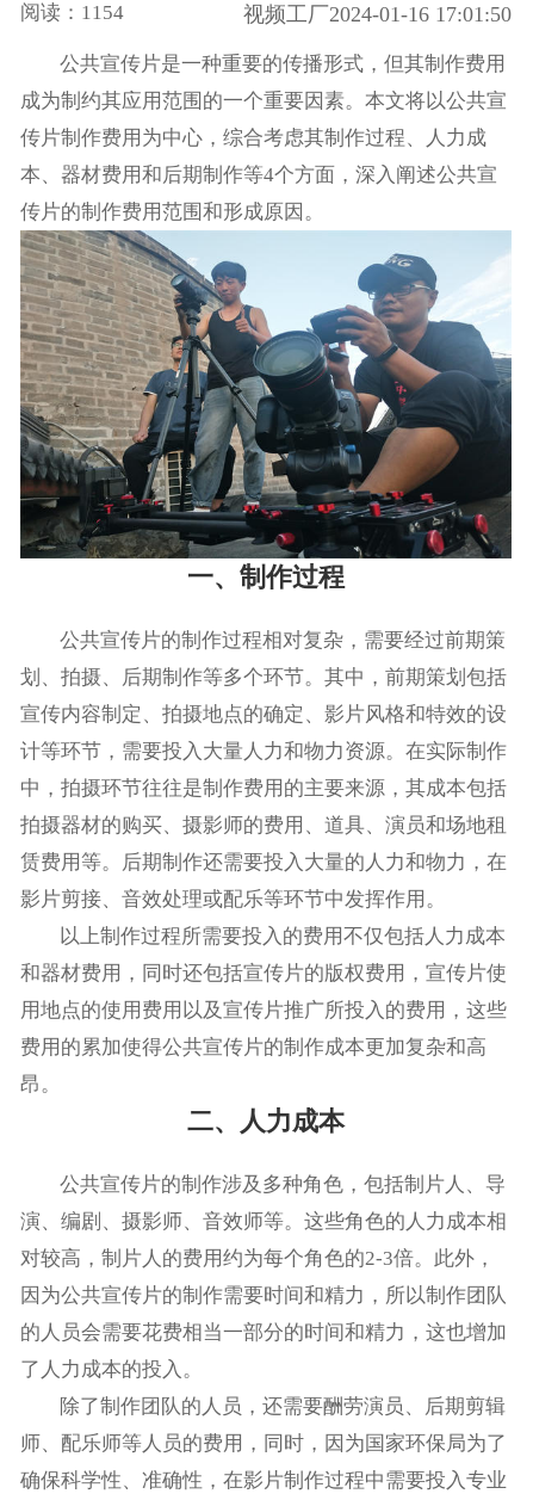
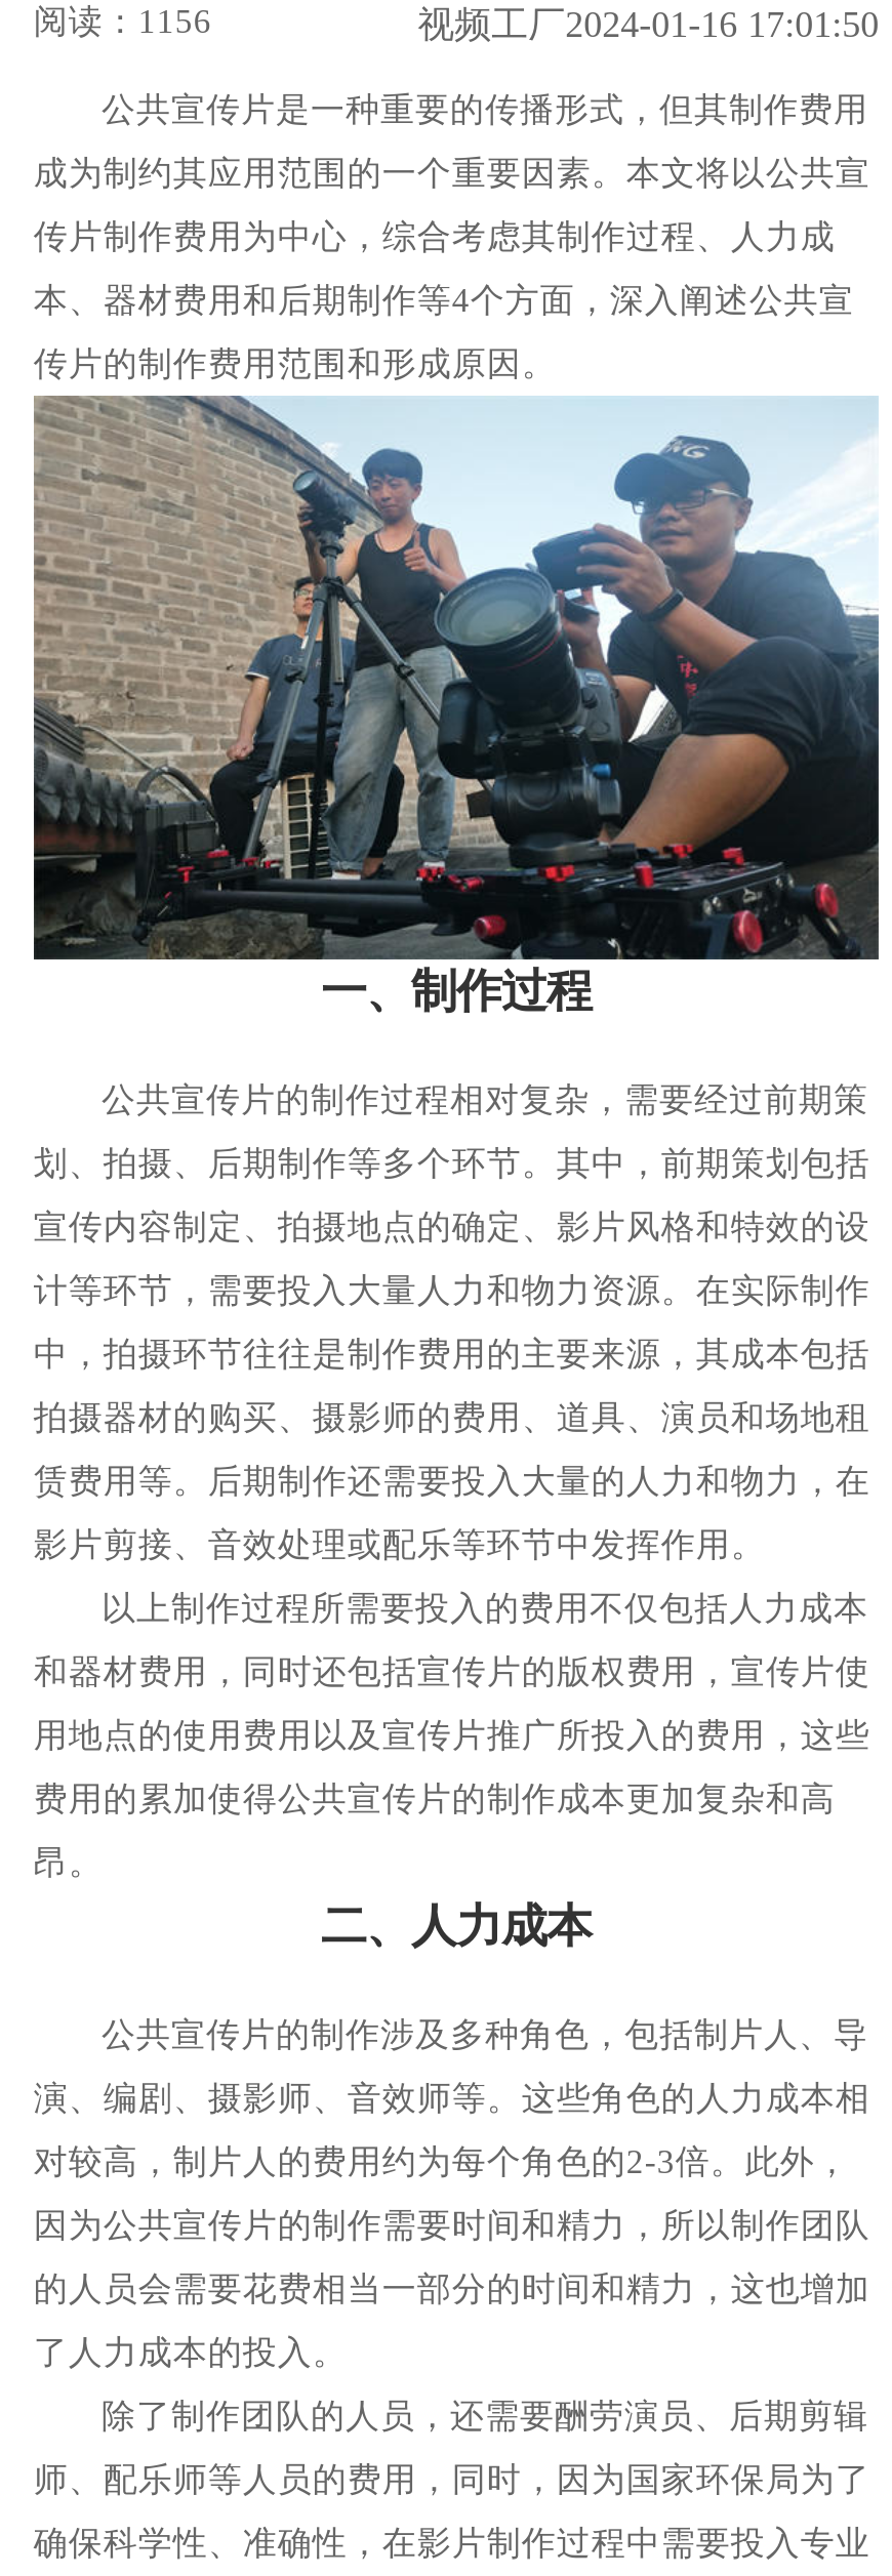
- 阅读：1154
+ 阅读：1156
